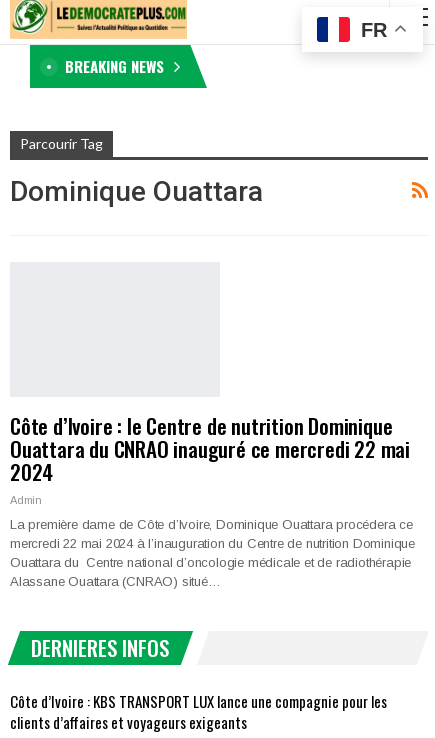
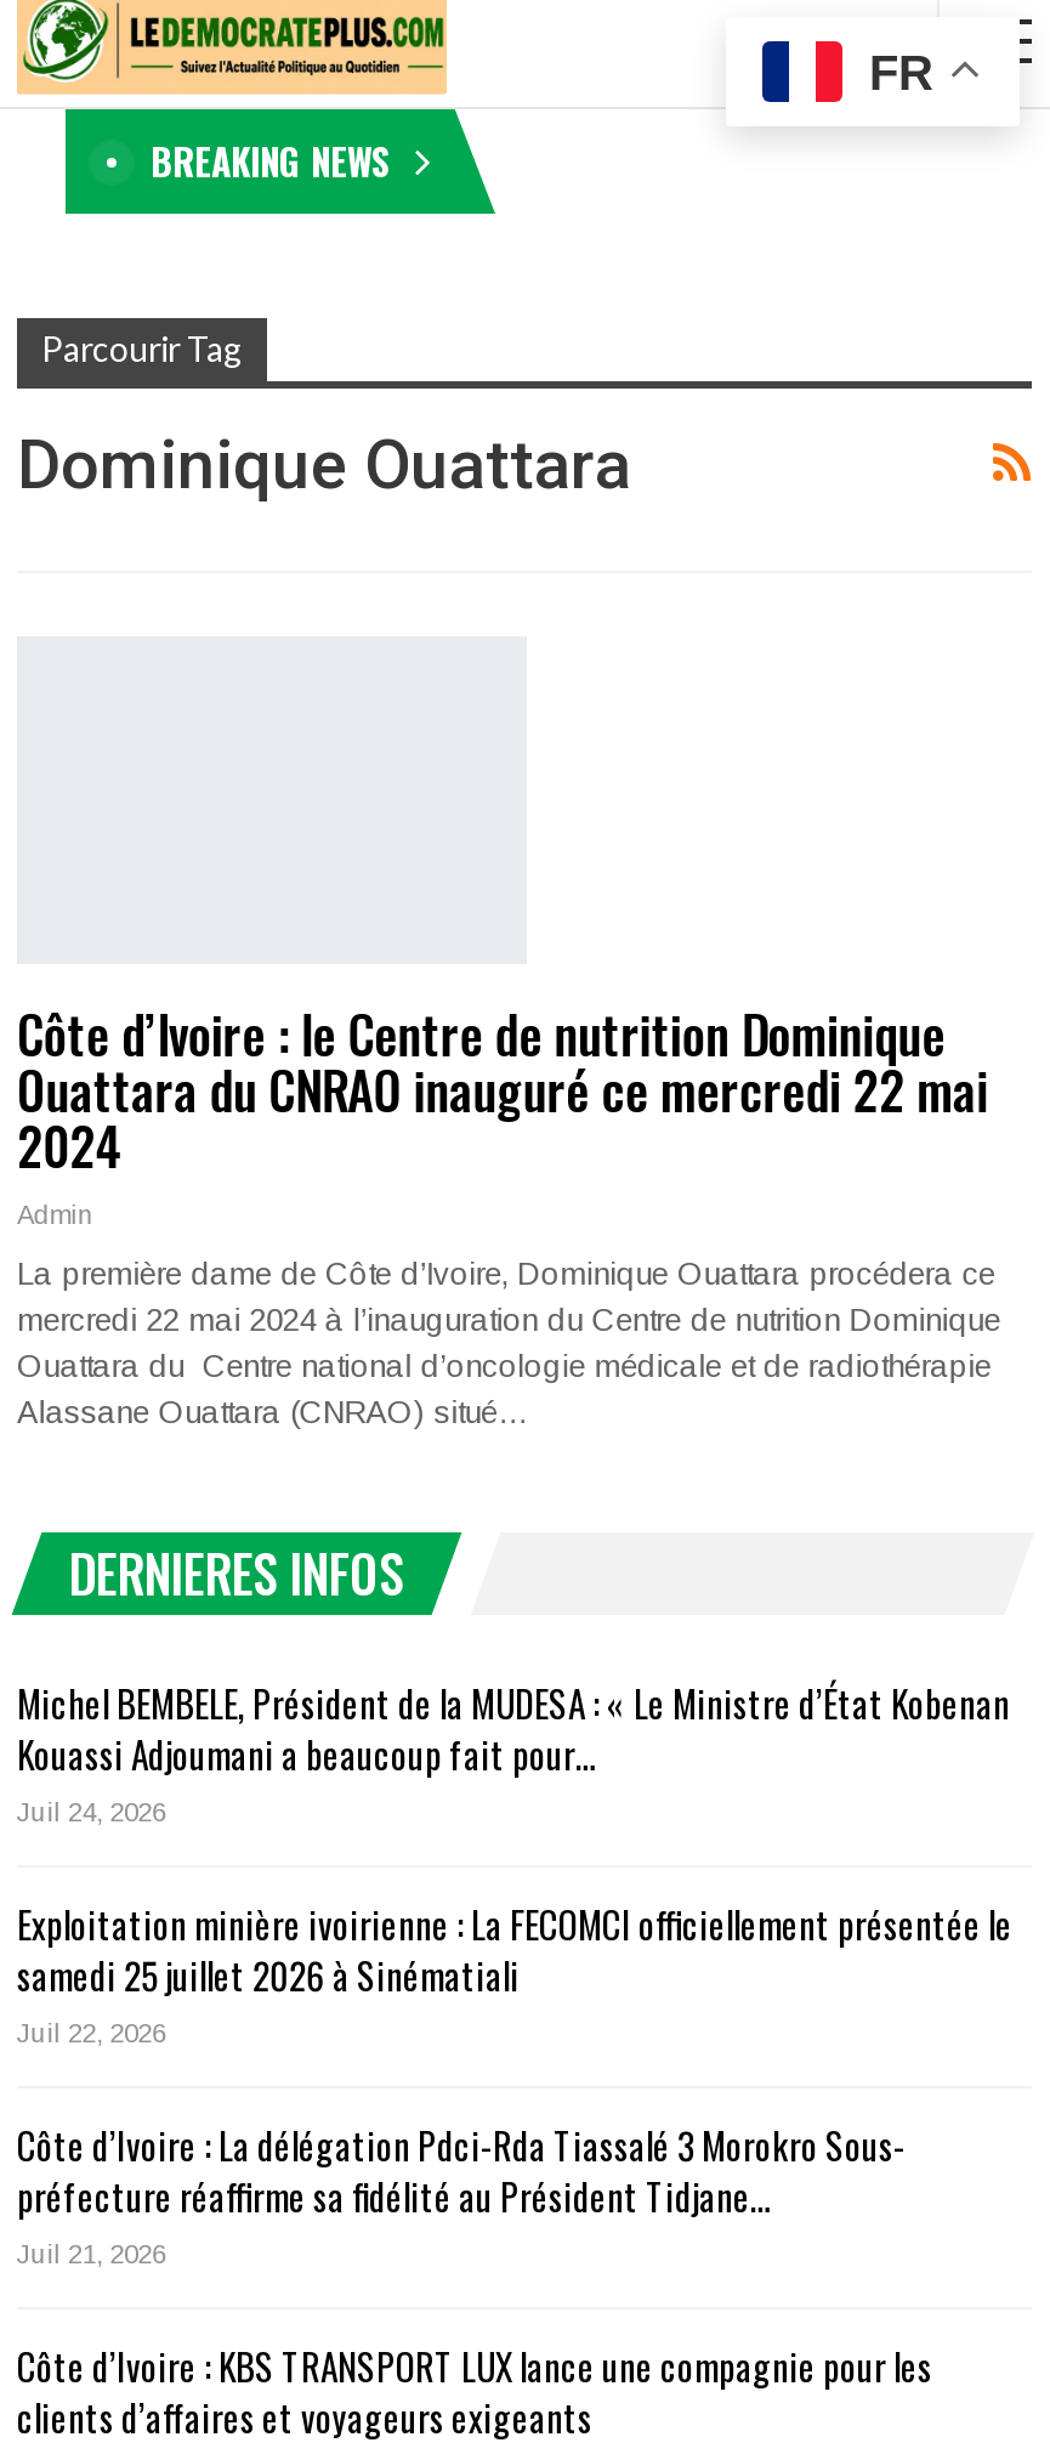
+ Michel BEMBELE, Président de la MUDESA : « Le Ministre d’État Kobenan
+ Kouassi Adjoumani a beaucoup fait pour…
+ Juil 24, 2026
+ Exploitation minière ivoirienne : La FECOMCI officiellement présentée le
+ samedi 25 juillet 2026 à Sinématiali
+ Juil 22, 2026
+ Côte d’Ivoire : La délégation Pdci-Rda Tiassalé 3 Morokro Sous-
+ préfecture réaffirme sa fidélité au Président Tidjane…
+ Juil 21, 2026
